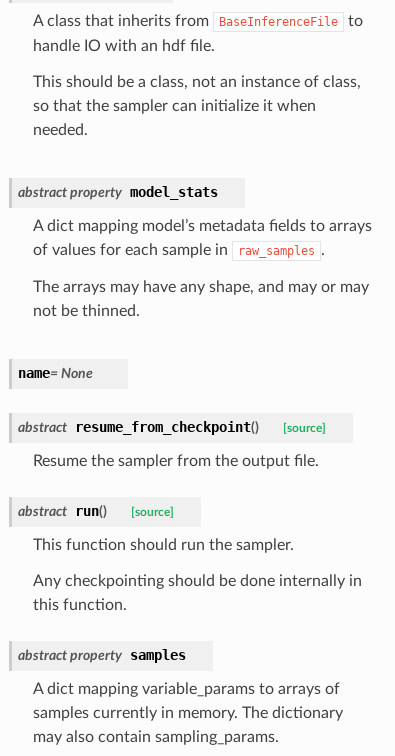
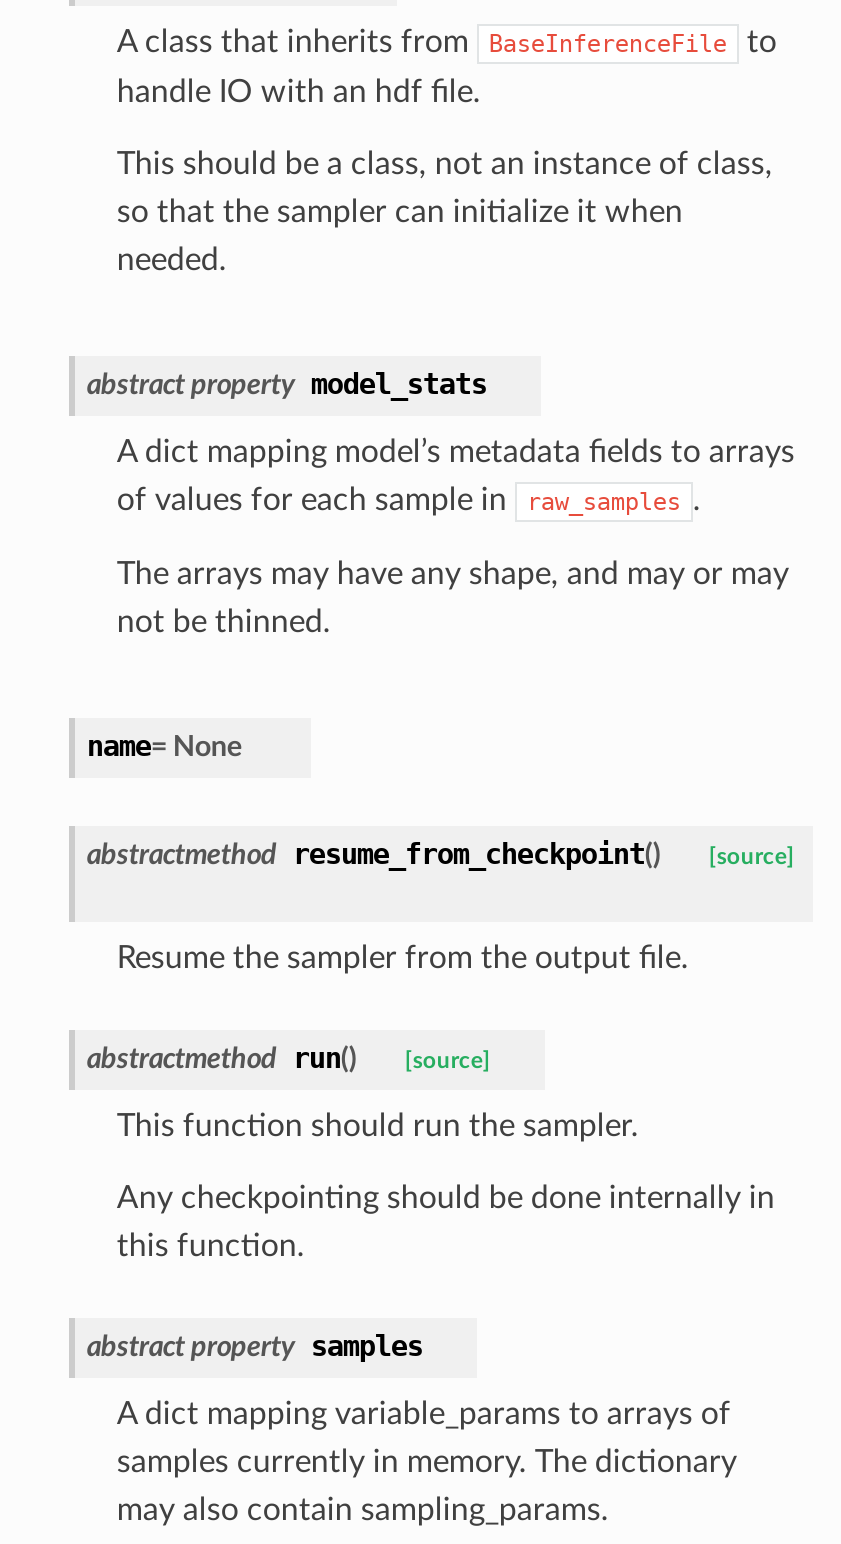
- abstract resume_from_checkpoint()
+ abstractmethod resume_from_checkpoint()

- abstract run()
+ abstractmethod run()
